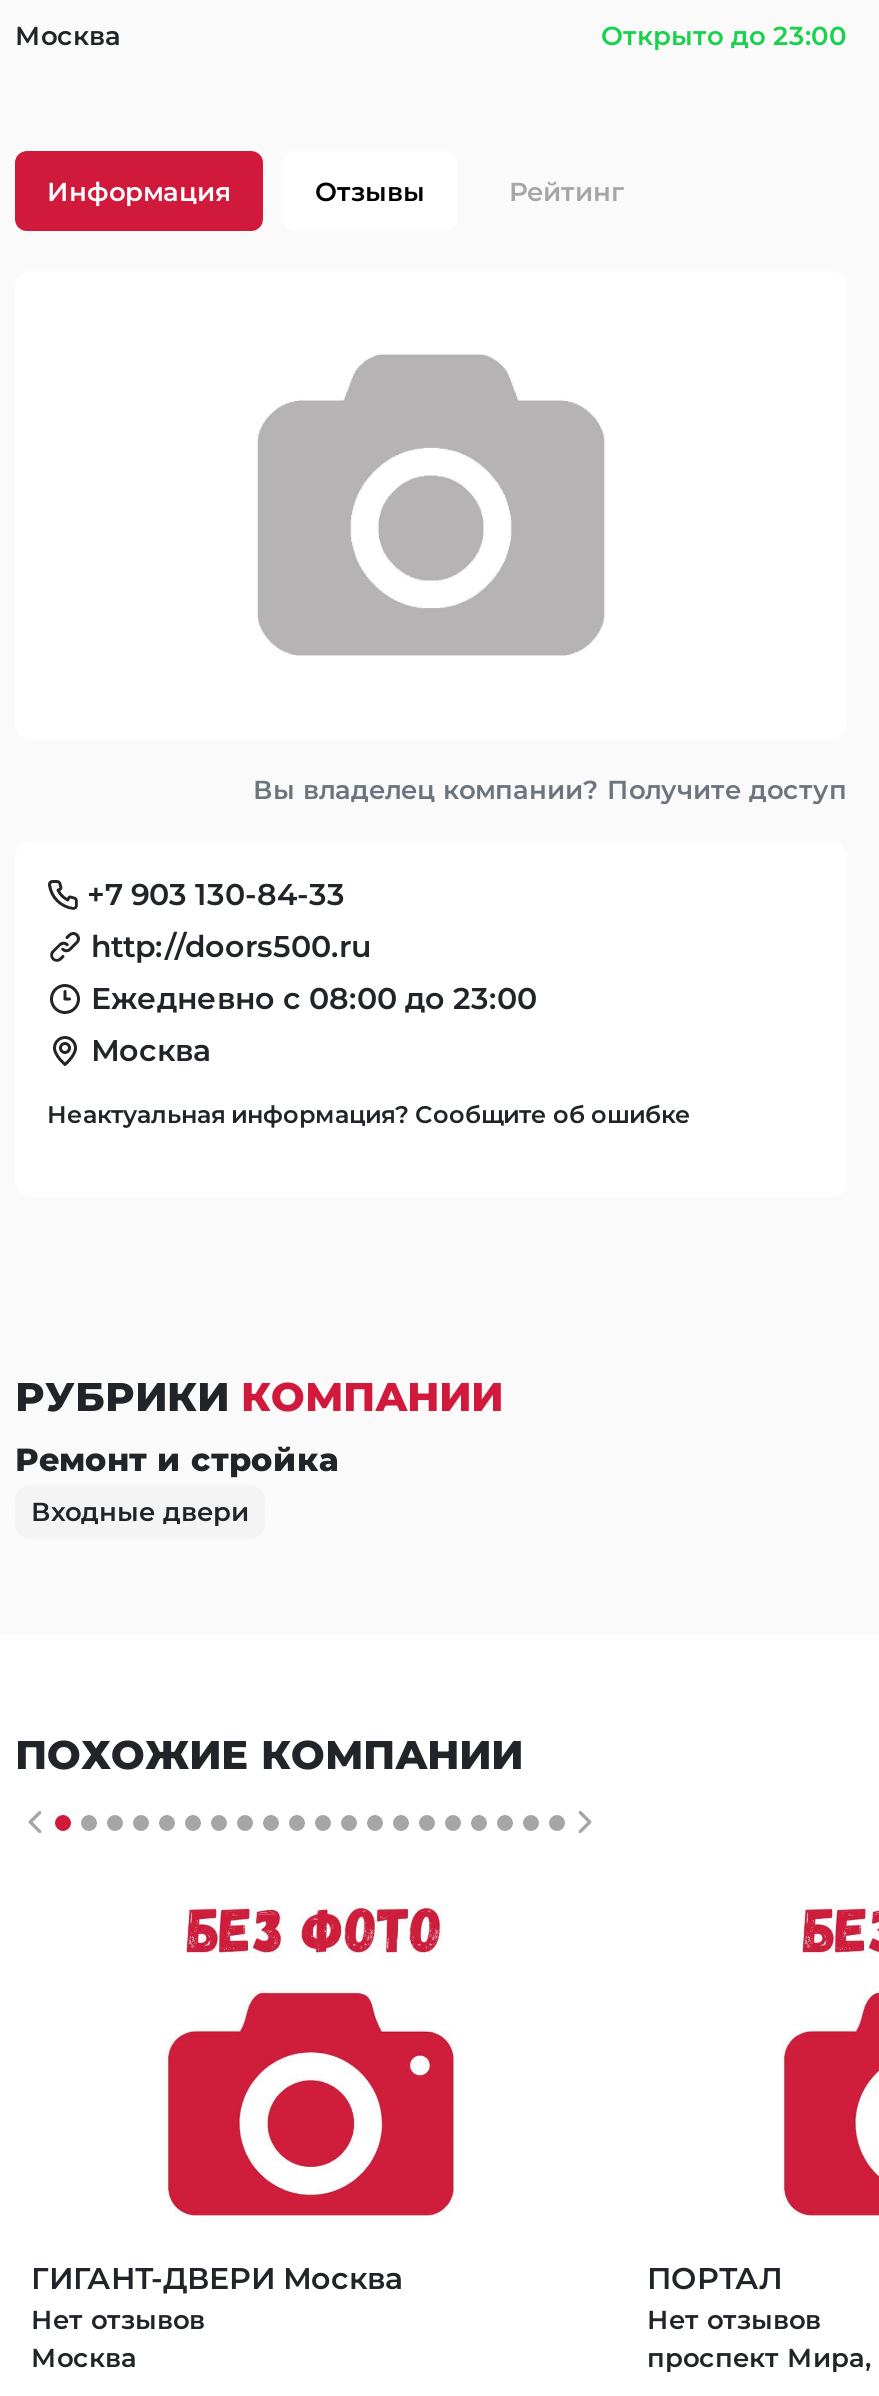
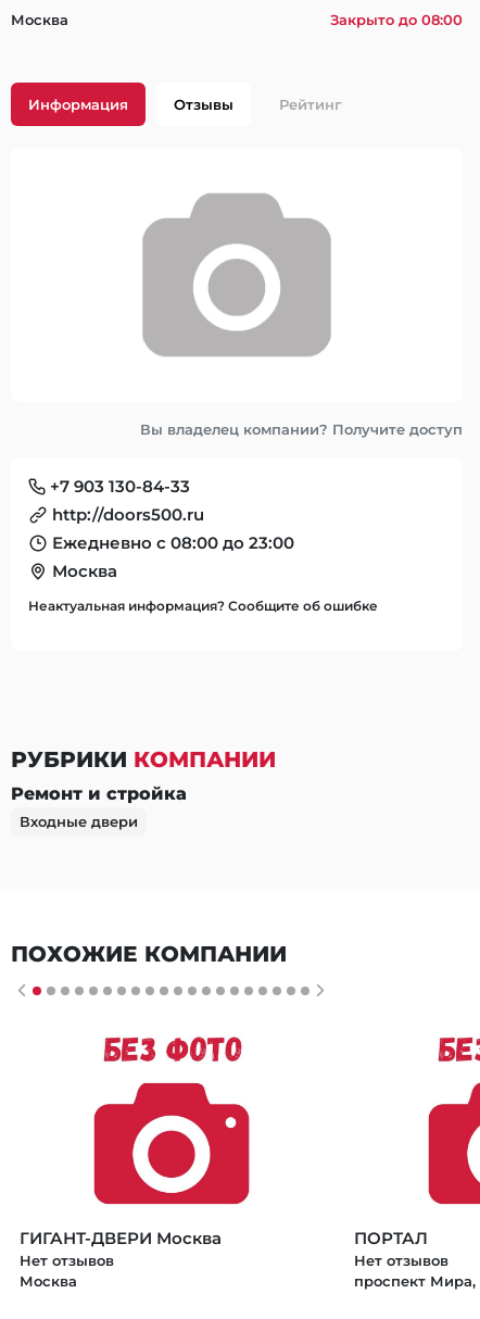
- Открыто до 23:00
+ Закрыто до 08:00
